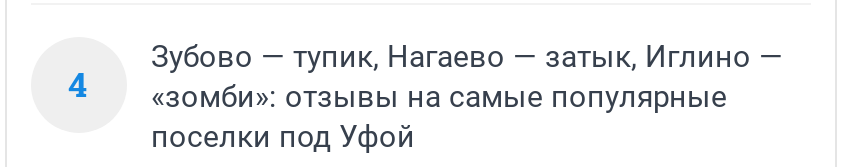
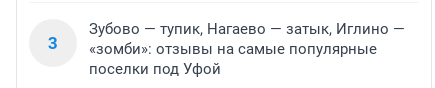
- 4 «зомби»: отзывы на самые популярные
+ 3 «зомби»: отзывы на самые популярные
